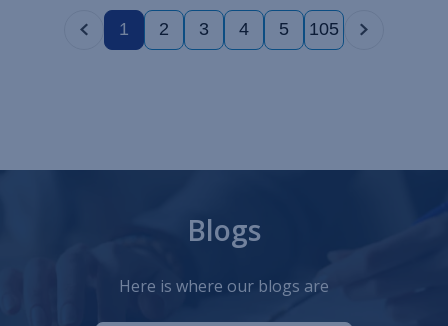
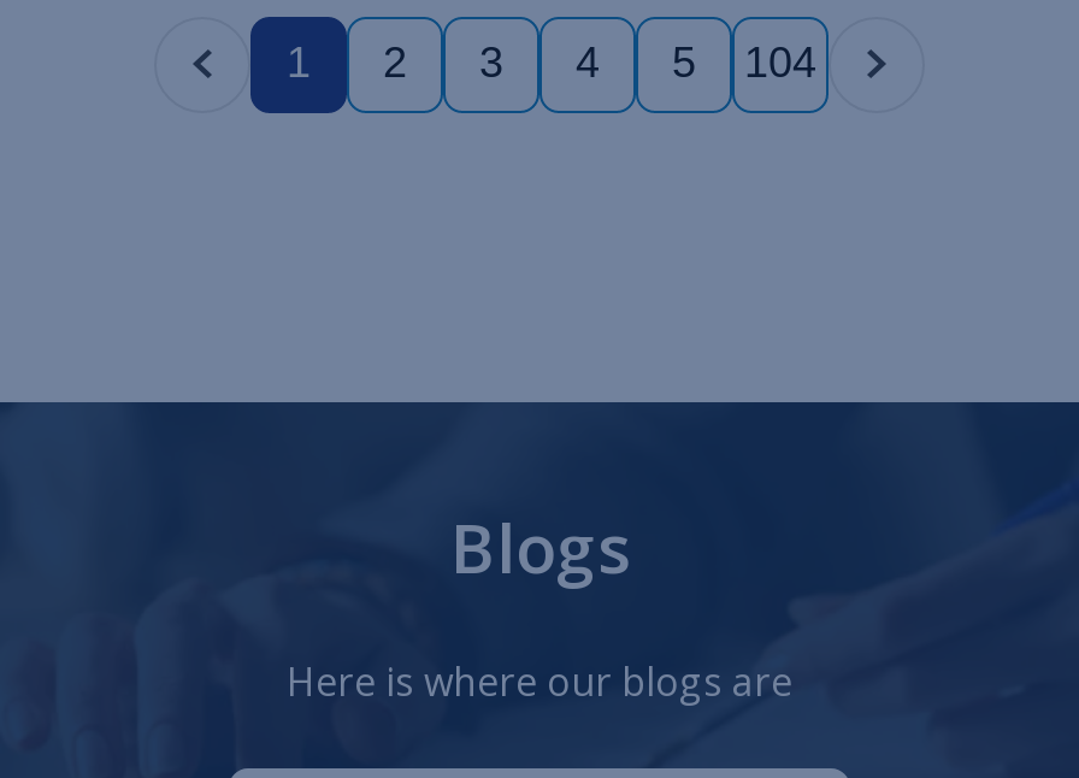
- 1 2 3 4 5 105
+ 1 2 3 4 5 104
